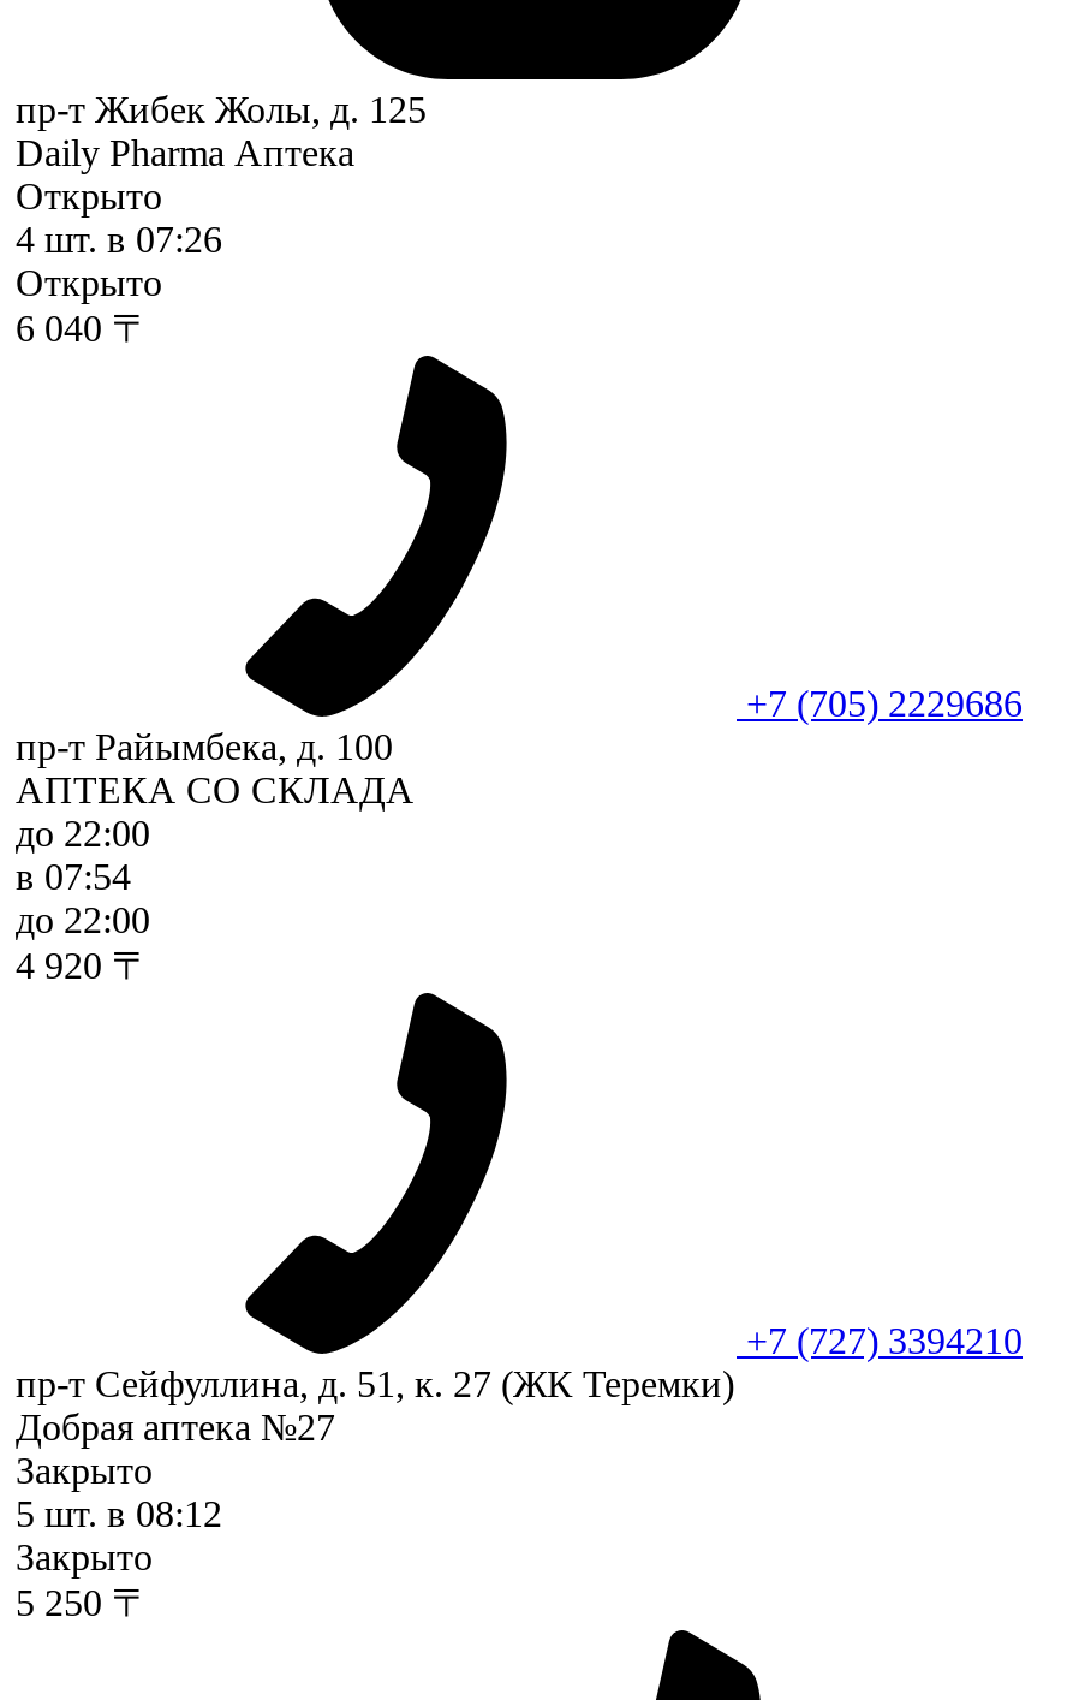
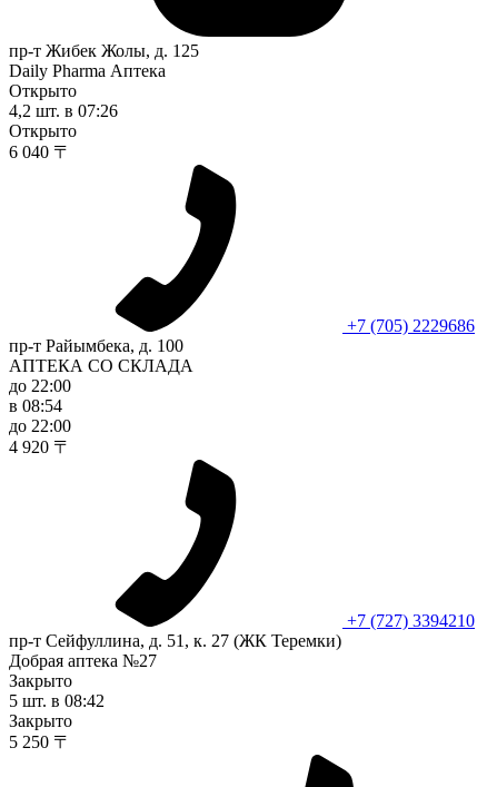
- 4 шт. в 07:26
+ 4,2 шт. в 07:26

- в 07:54
+ в 08:54

- 5 шт. в 08:12
+ 5 шт. в 08:42
